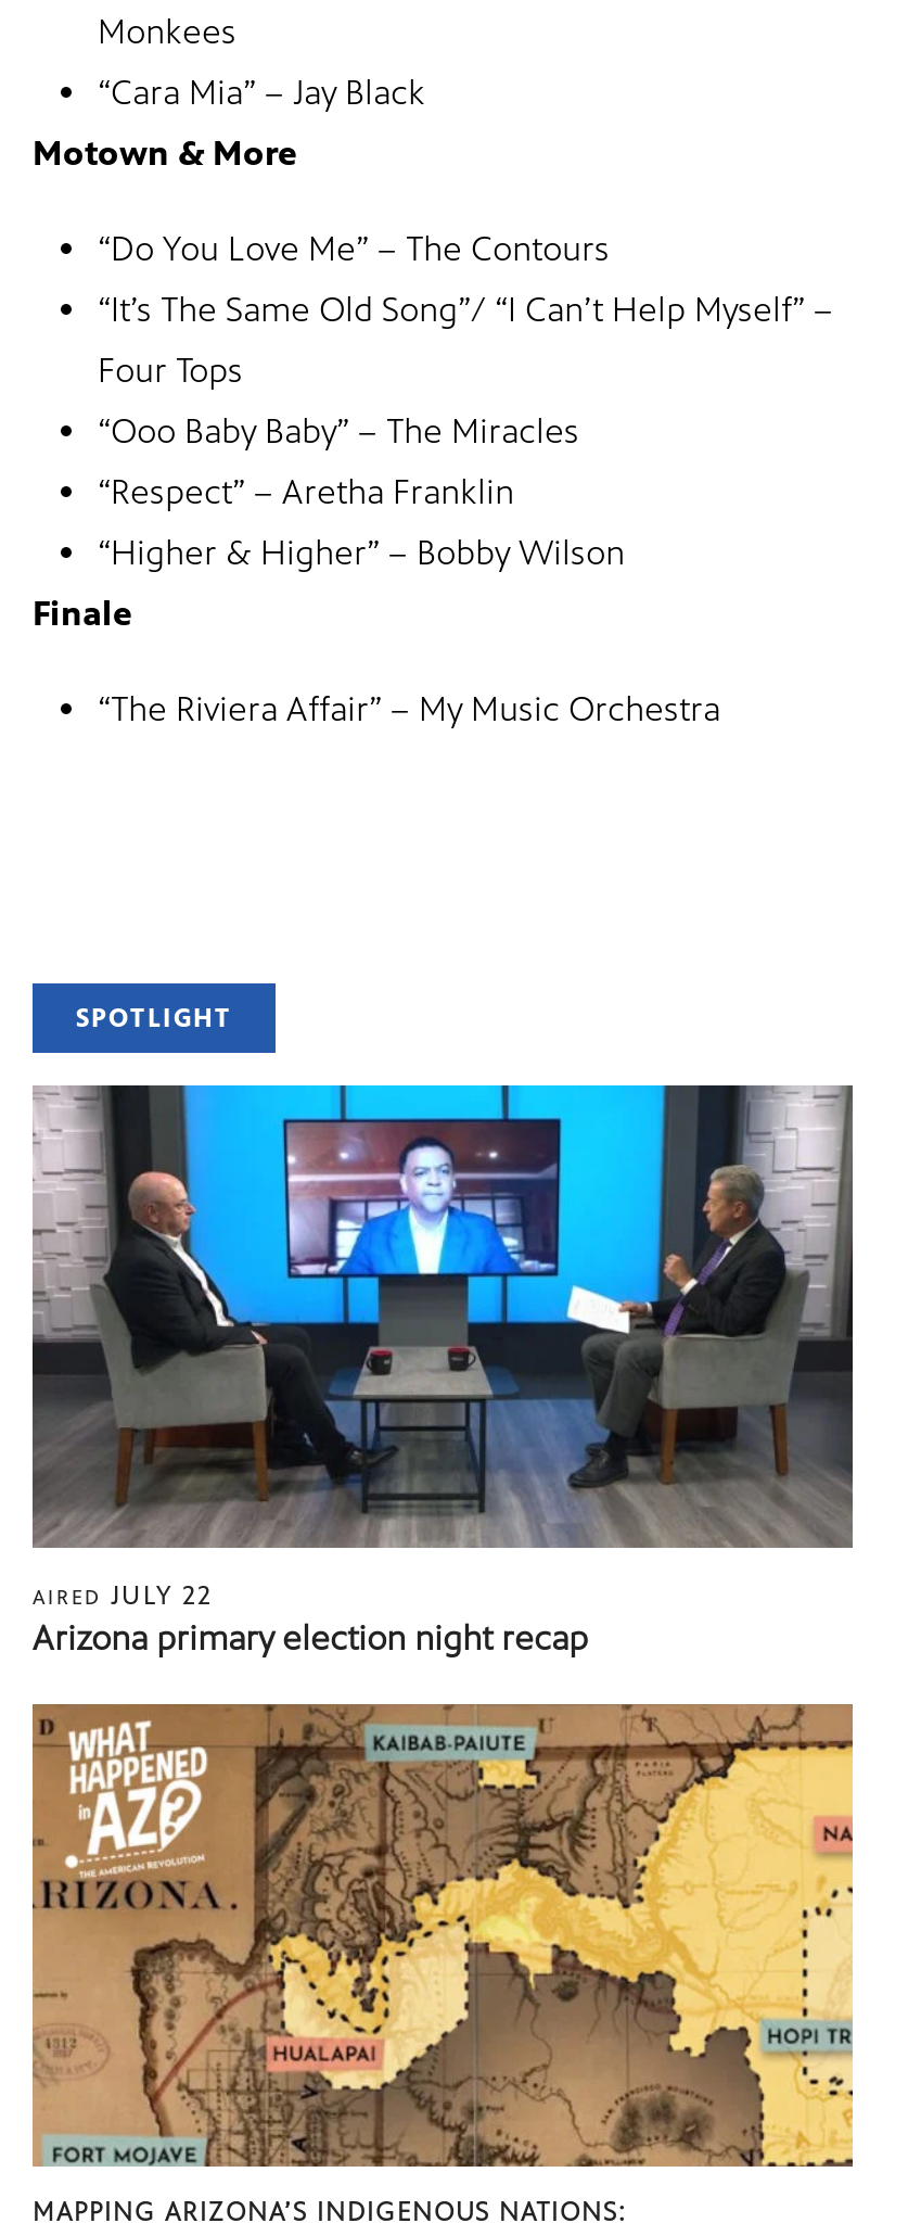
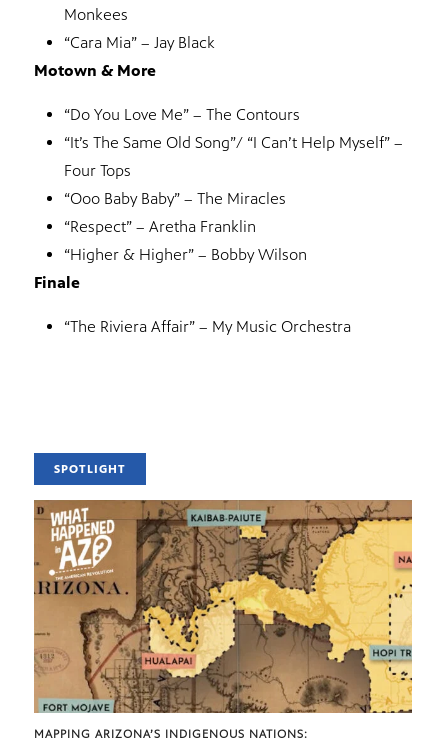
- [image]
- AIRED JULY 22
- Arizona primary election night recap
